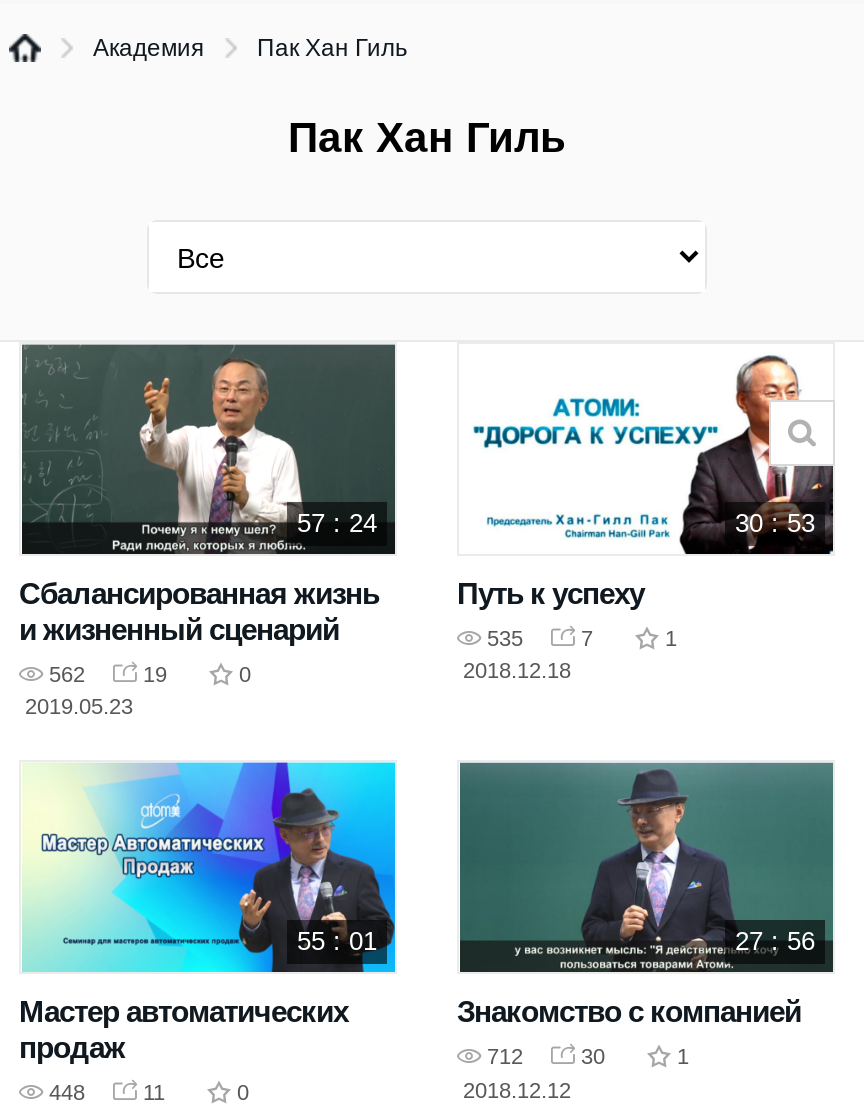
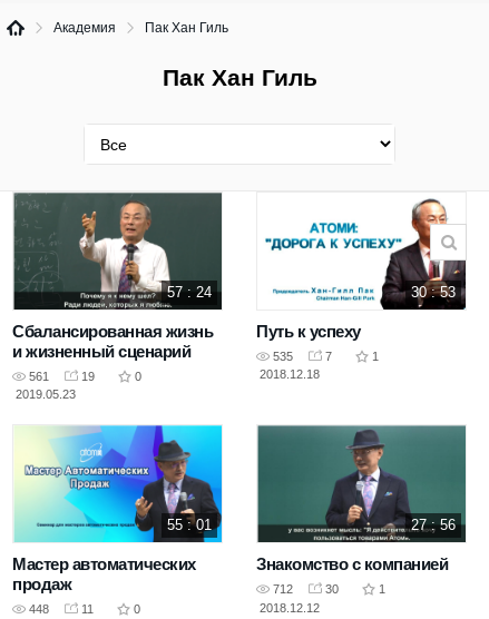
- 562
+ 561
